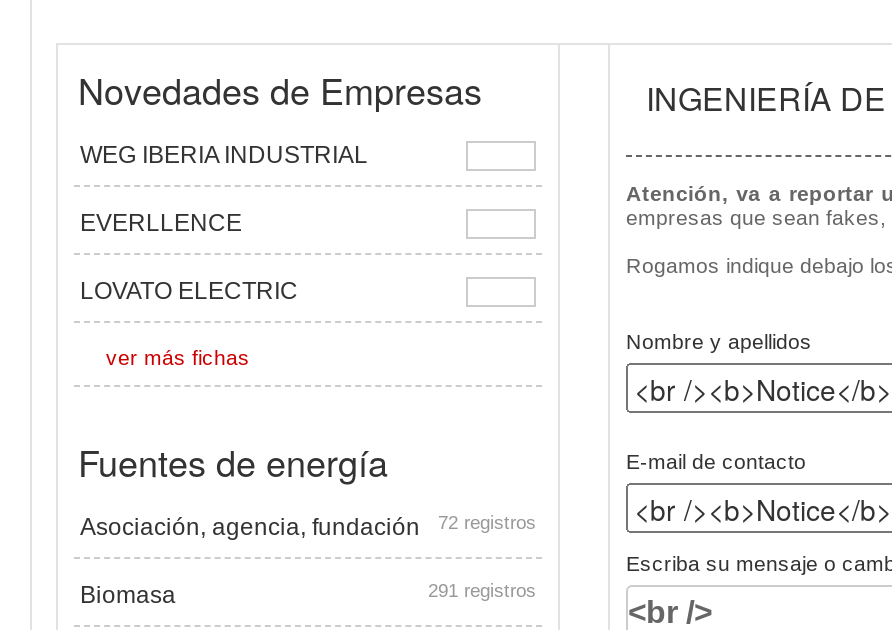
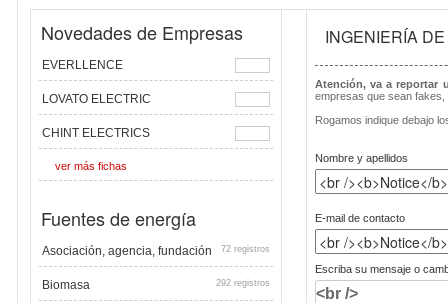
- WEG IBERIA INDUSTRIAL

moved up: EVERLLENCE | LOVATO ELECTRIC

+ CHINT ELECTRICS

- 291 registros
+ 292 registros
